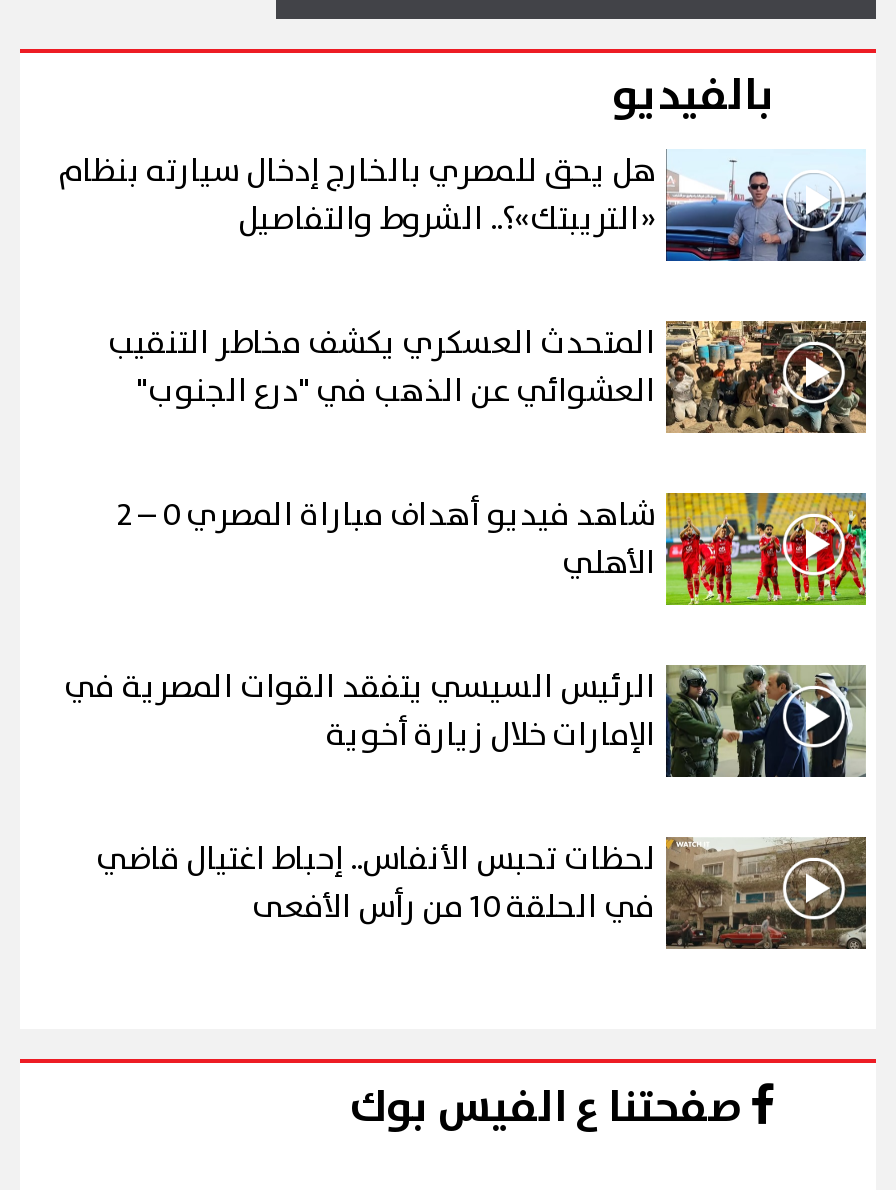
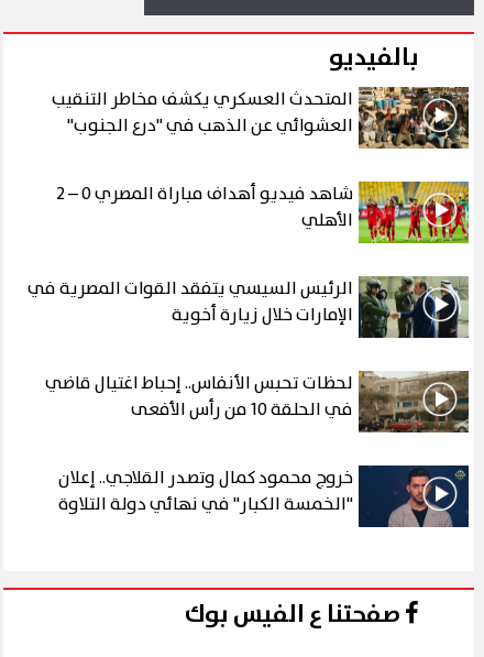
- [image]
- هل يحق للمصري بالخارج إدخال سيارته بنظام
- «التريبتك»؟.. الشروط والتفاصيل

moved up: [image] | المتحدث العسكري يكشف مخاطر التنقيب | العشوائي عن الذهب في "درع الجنوب" | الأهلي | الرئيس السيسي يتفقد القوات المصرية في | الإمارات خلال زيارة أخوية | لحظات تحبس الأنفاس.. إحباط اغتيال قاضي

moved up: [image]

+ [image]
+ خروج محمود كمال وتصدر القلاجي.. إعلان
+ "الخمسة الكبار" في نهائي دولة التلاوة
